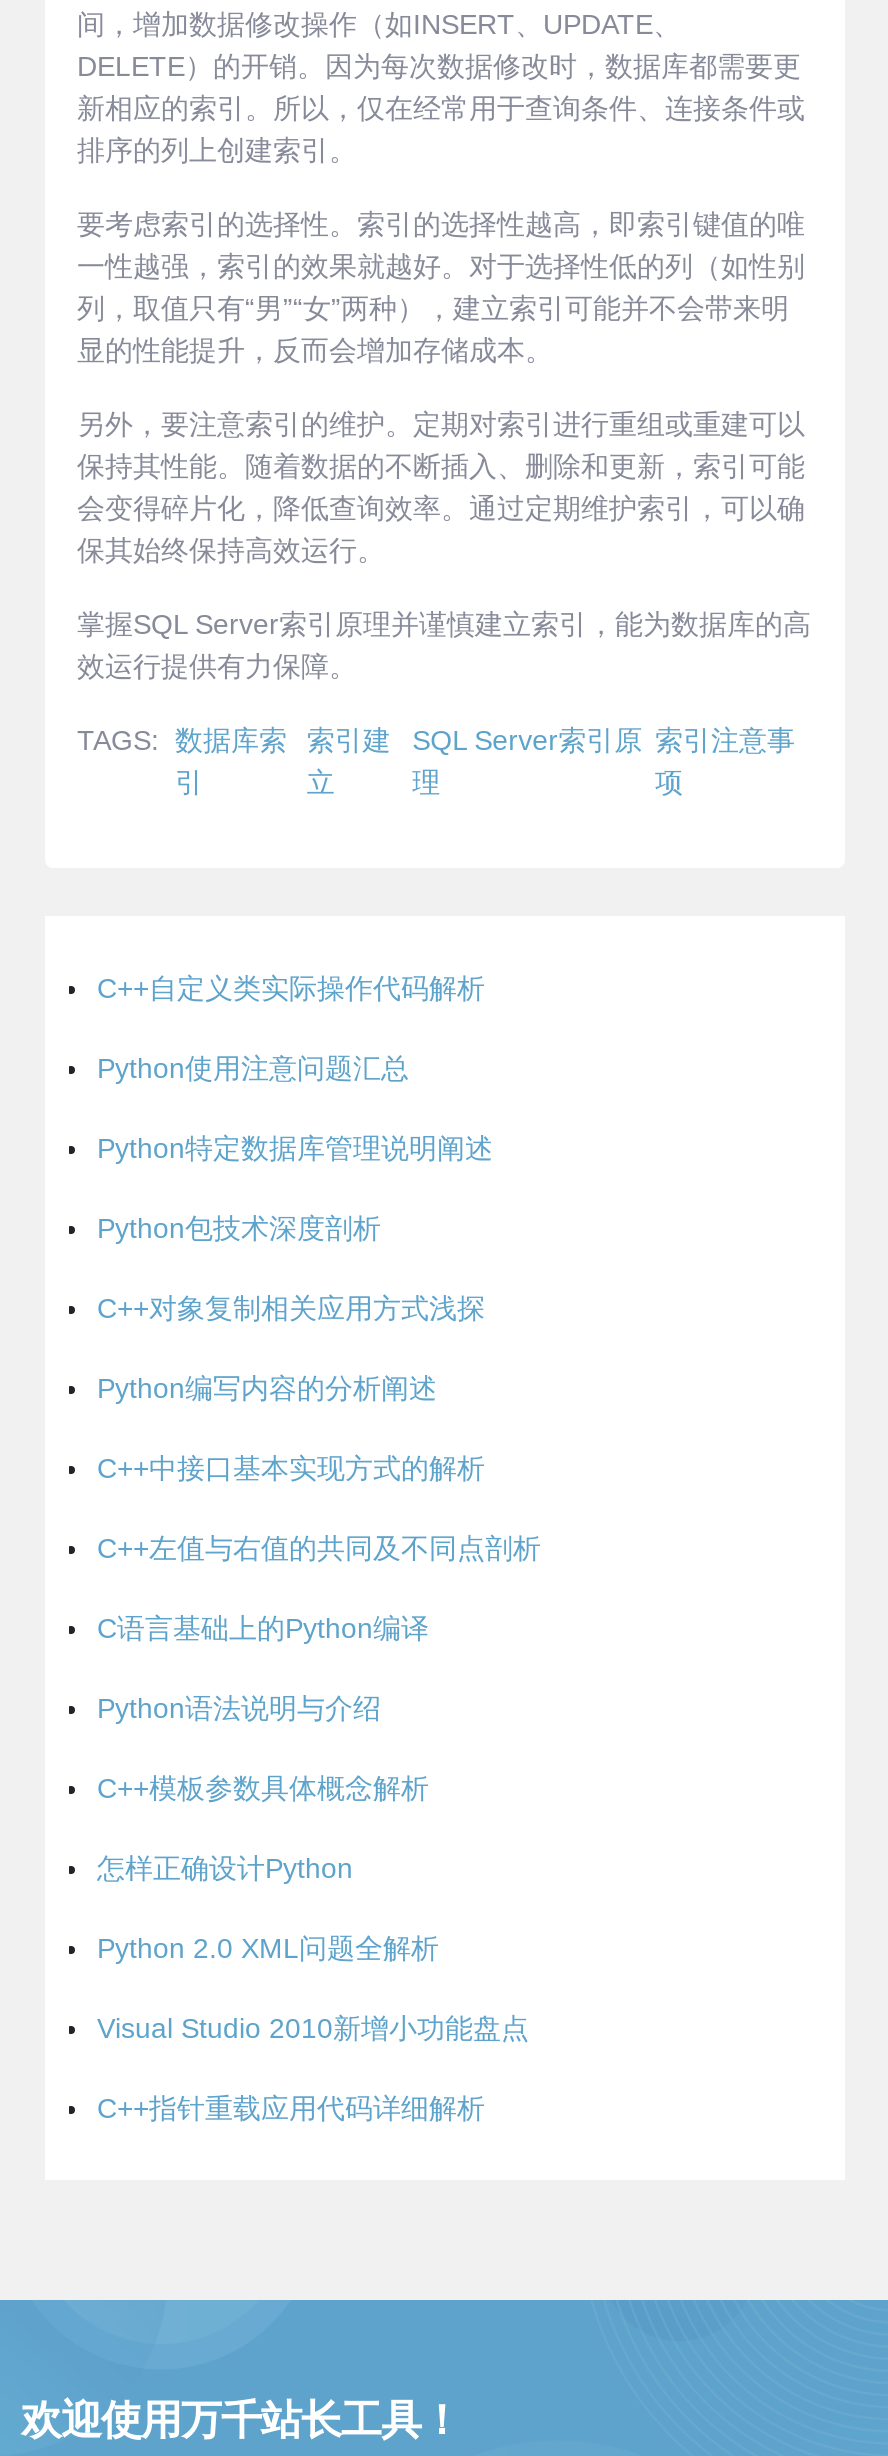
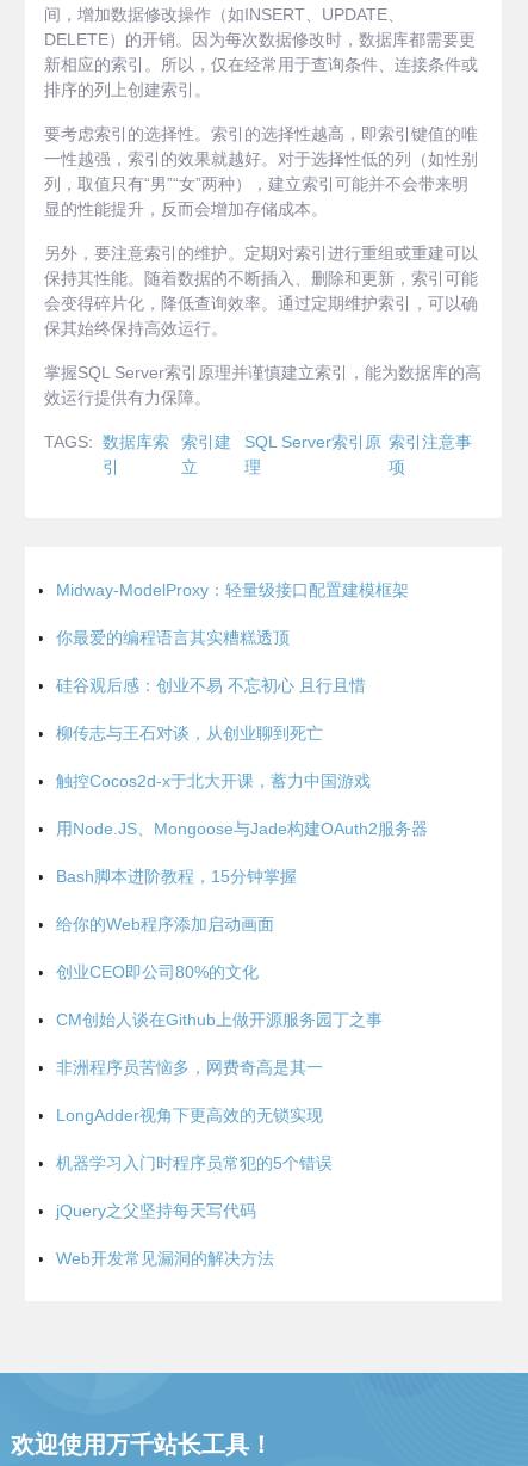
- C++自定义类实际操作代码解析
+ Midway-ModelProxy：轻量级接口配置建模框架

- Python使用注意问题汇总
+ 你最爱的编程语言其实糟糕透顶

- Python特定数据库管理说明阐述
+ 硅谷观后感：创业不易 不忘初心 且行且惜

- Python包技术深度剖析
+ 柳传志与王石对谈，从创业聊到死亡

- C++对象复制相关应用方式浅探
+ 触控Cocos2d-x于北大开课，蓄力中国游戏

- Python编写内容的分析阐述
+ 用Node.JS、Mongoose与Jade构建OAuth2服务器

- C++中接口基本实现方式的解析
+ Bash脚本进阶教程，15分钟掌握

- C++左值与右值的共同及不同点剖析
+ 给你的Web程序添加启动画面

- C语言基础上的Python编译
+ 创业CEO即公司80%的文化

- Python语法说明与介绍
+ CM创始人谈在Github上做开源服务园丁之事

- C++模板参数具体概念解析
+ 非洲程序员苦恼多，网费奇高是其一

- 怎样正确设计Python
+ LongAdder视角下更高效的无锁实现

- Python 2.0 XML问题全解析
+ 机器学习入门时程序员常犯的5个错误

- Visual Studio 2010新增小功能盘点
+ jQuery之父坚持每天写代码

- C++指针重载应用代码详细解析
+ Web开发常见漏洞的解决方法
